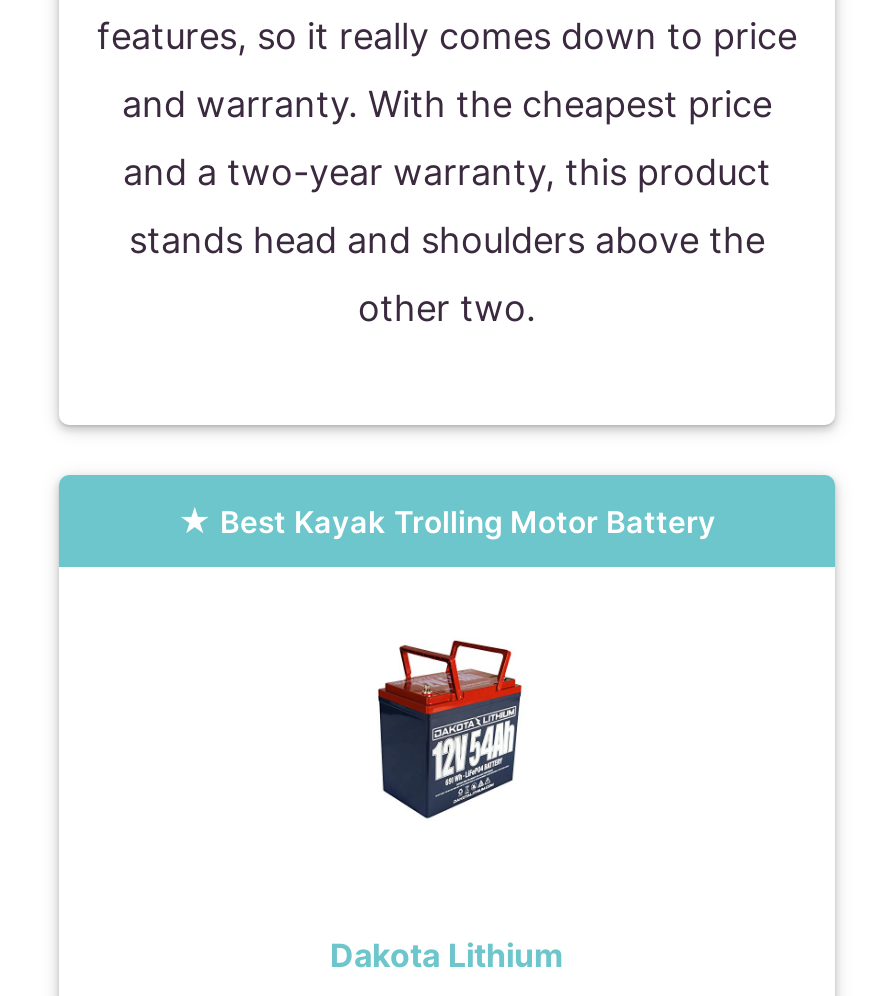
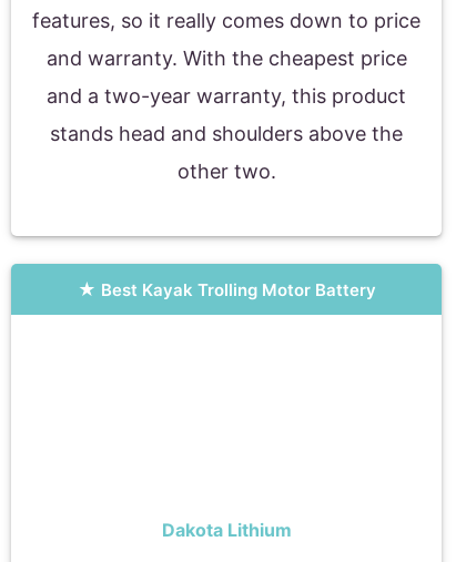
- [image]
